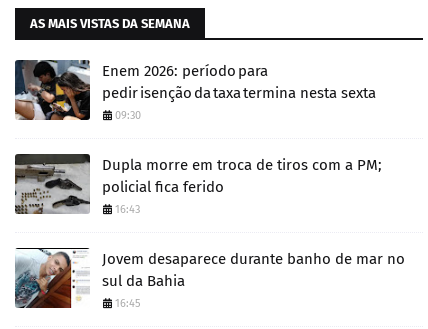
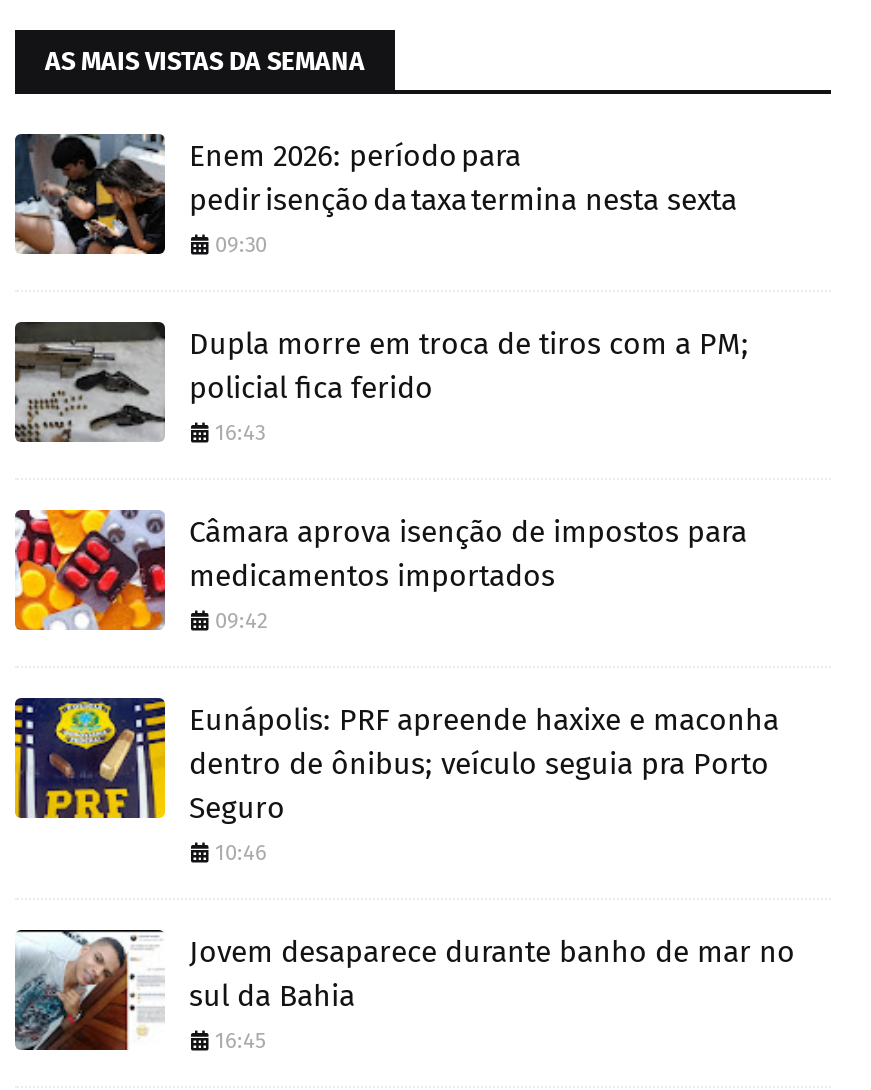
+ [image]
+ Câmara aprova isenção de impostos para
+ medicamentos importados
+ 09:42
+ Eunápolis: PRF apreende haxixe e maconha
+ dentro de ônibus; veículo seguia pra Porto
+ Seguro
+ 10:46

+ [image]
